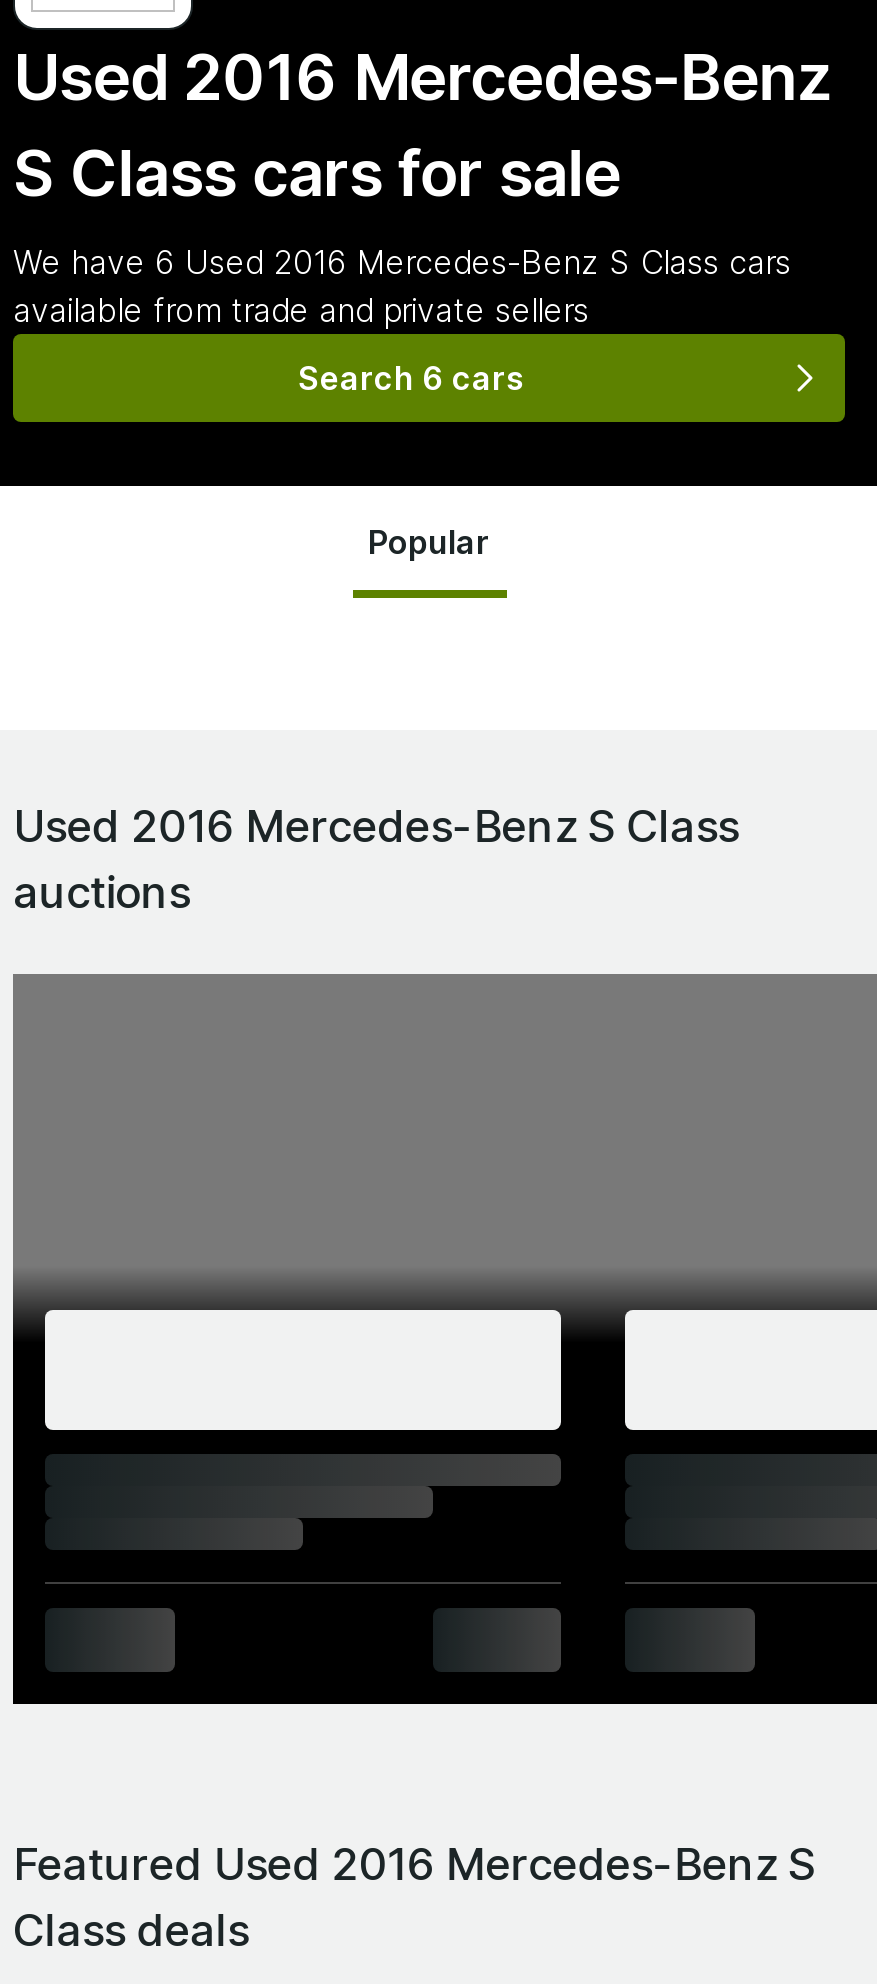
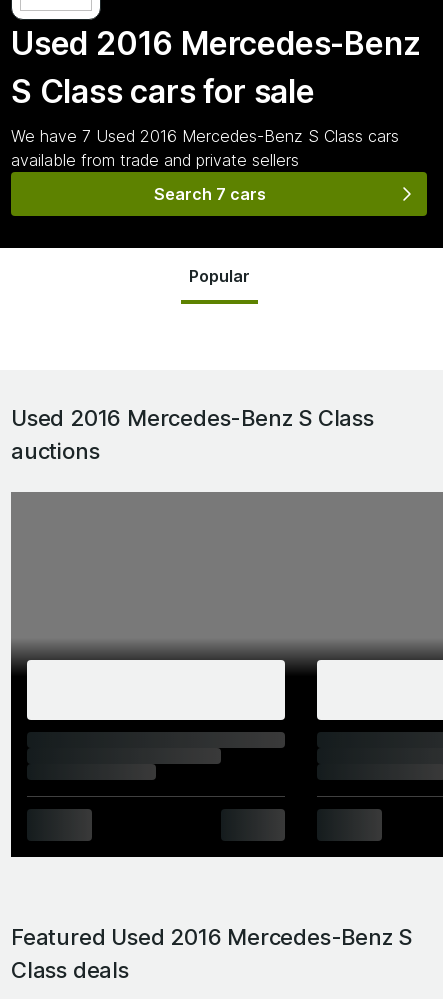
- We have 6 Used 2016 Mercedes-Benz S Class cars
+ We have 7 Used 2016 Mercedes-Benz S Class cars

- Search 6 cars
+ Search 7 cars
